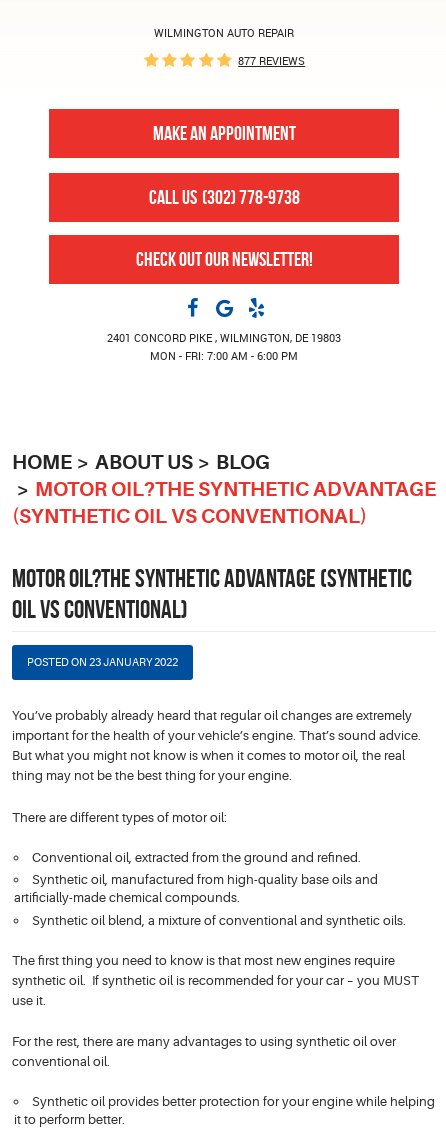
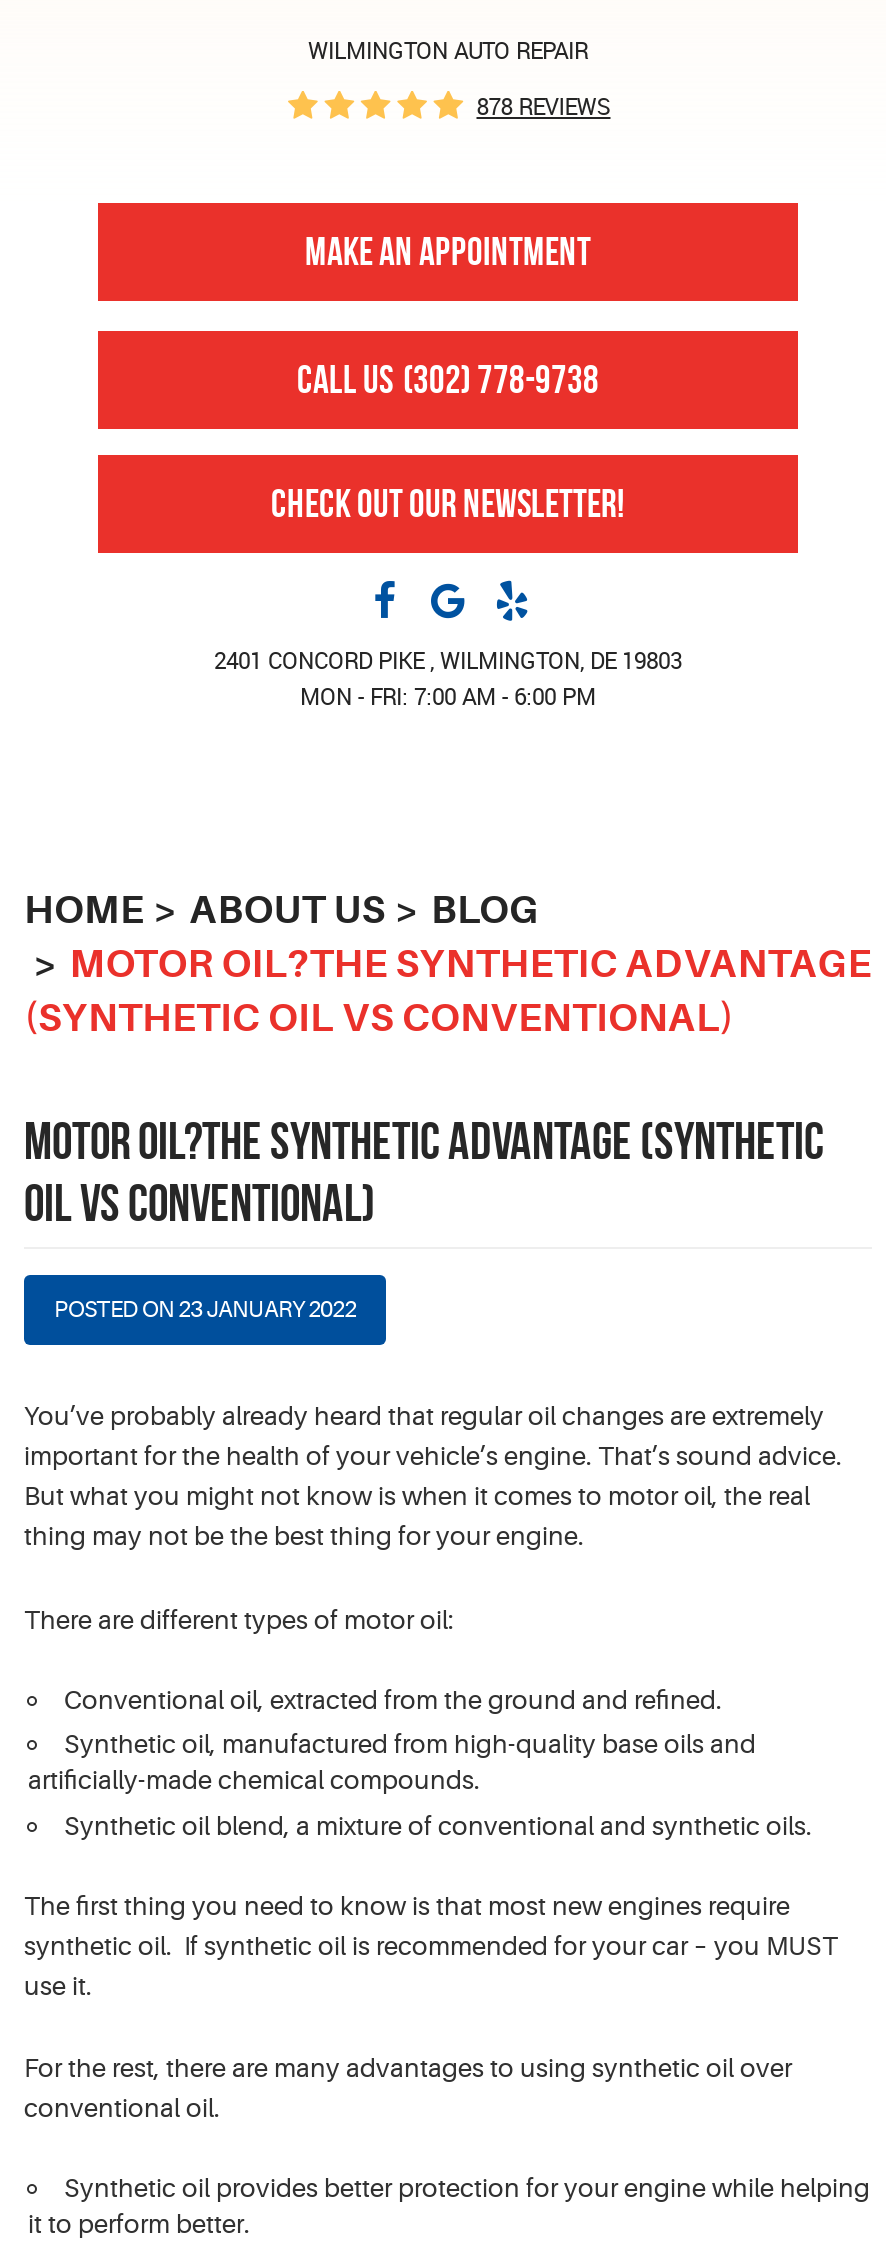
- 877 REVIEWS
+ 878 REVIEWS
